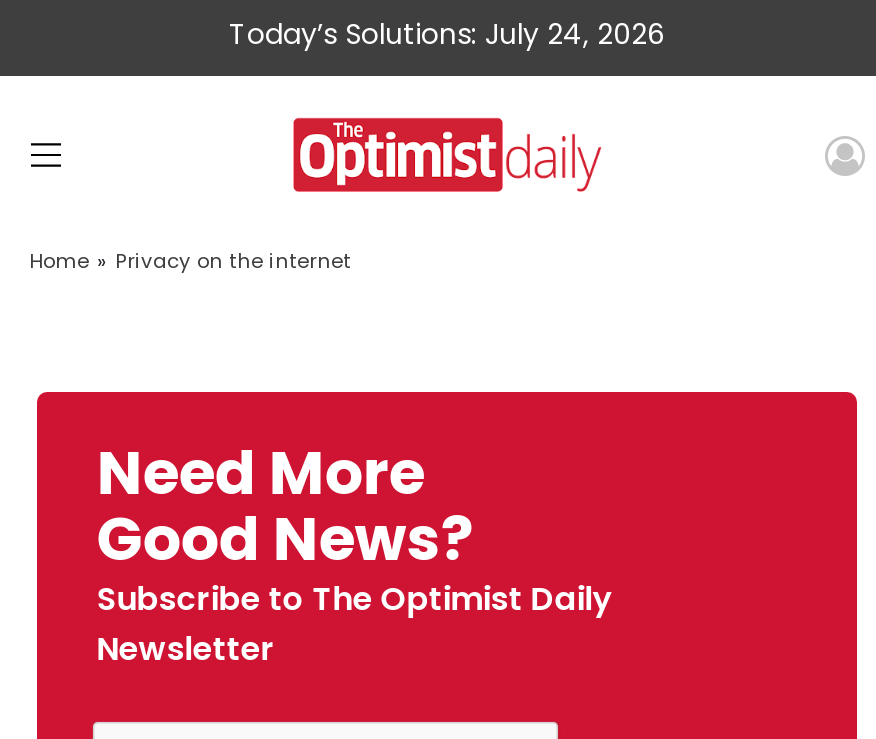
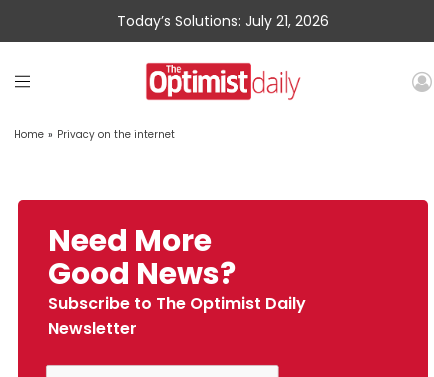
- Today’s Solutions: July 24, 2026
+ Today’s Solutions: July 21, 2026
